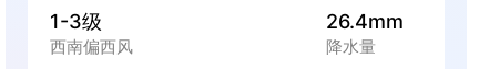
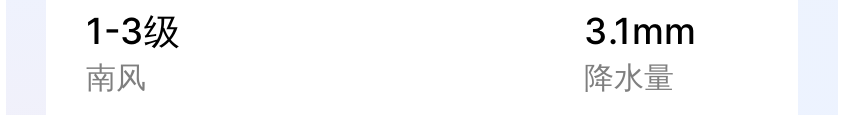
- 26.4mm
+ 3.1mm

- 西南偏西风
+ 南风
